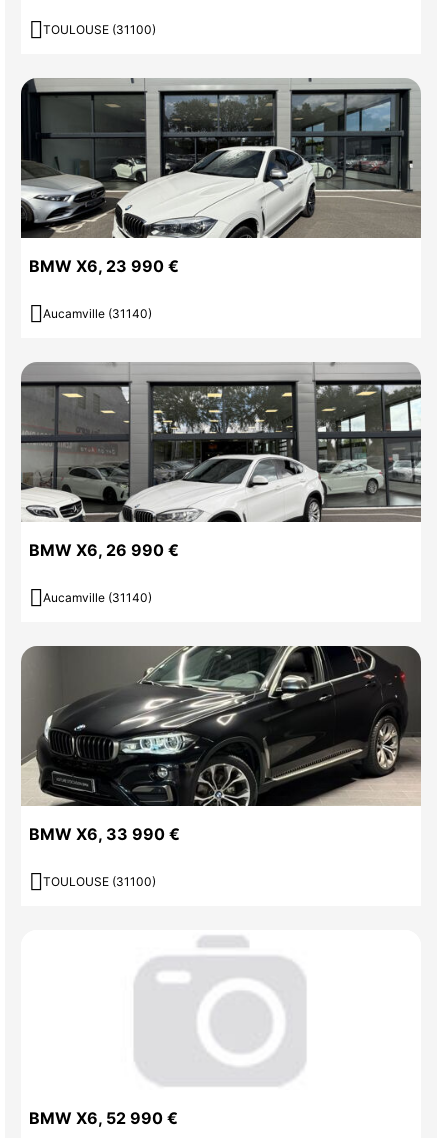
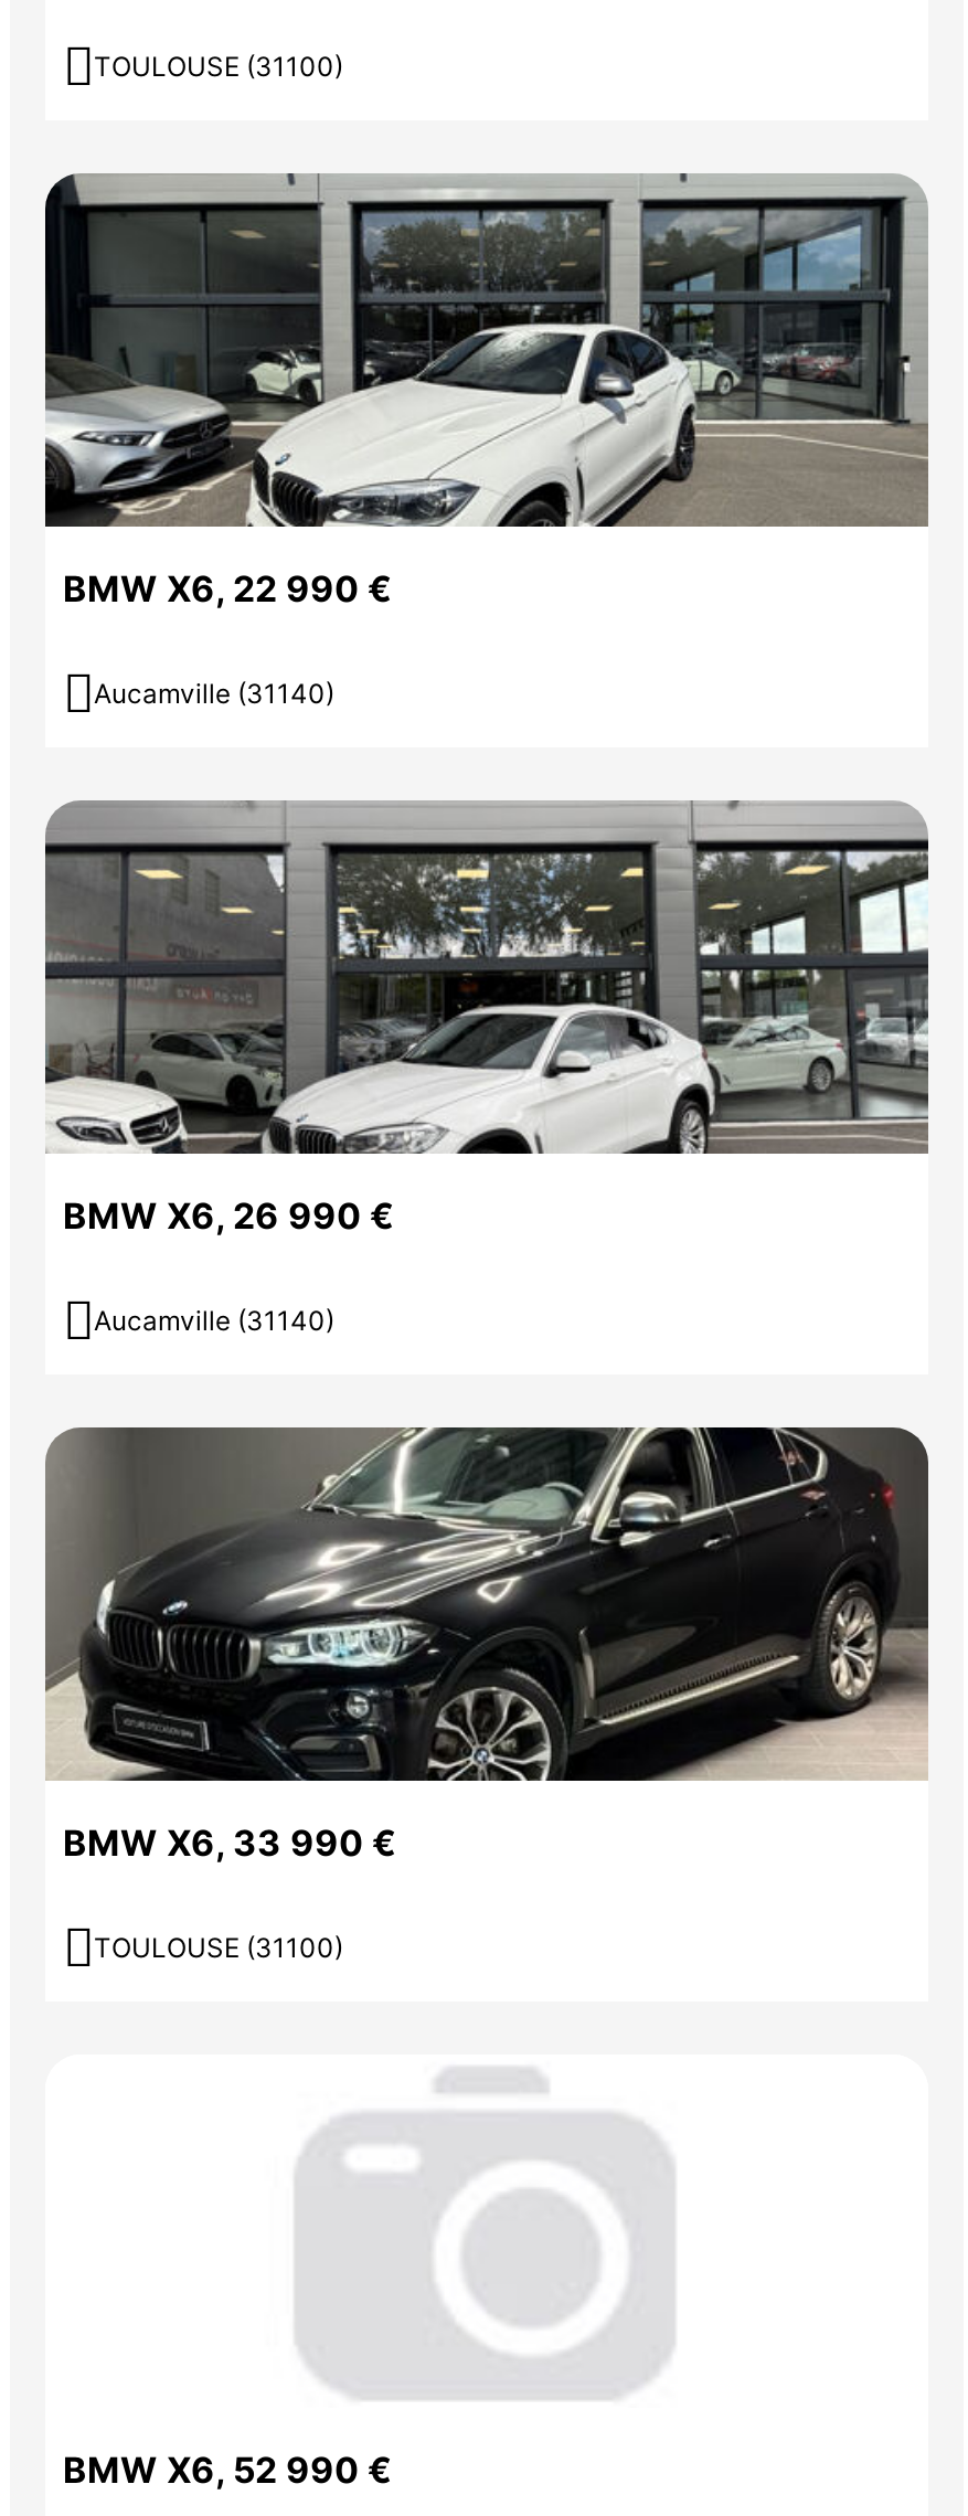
- BMW X6, 23 990 €
+ BMW X6, 22 990 €
